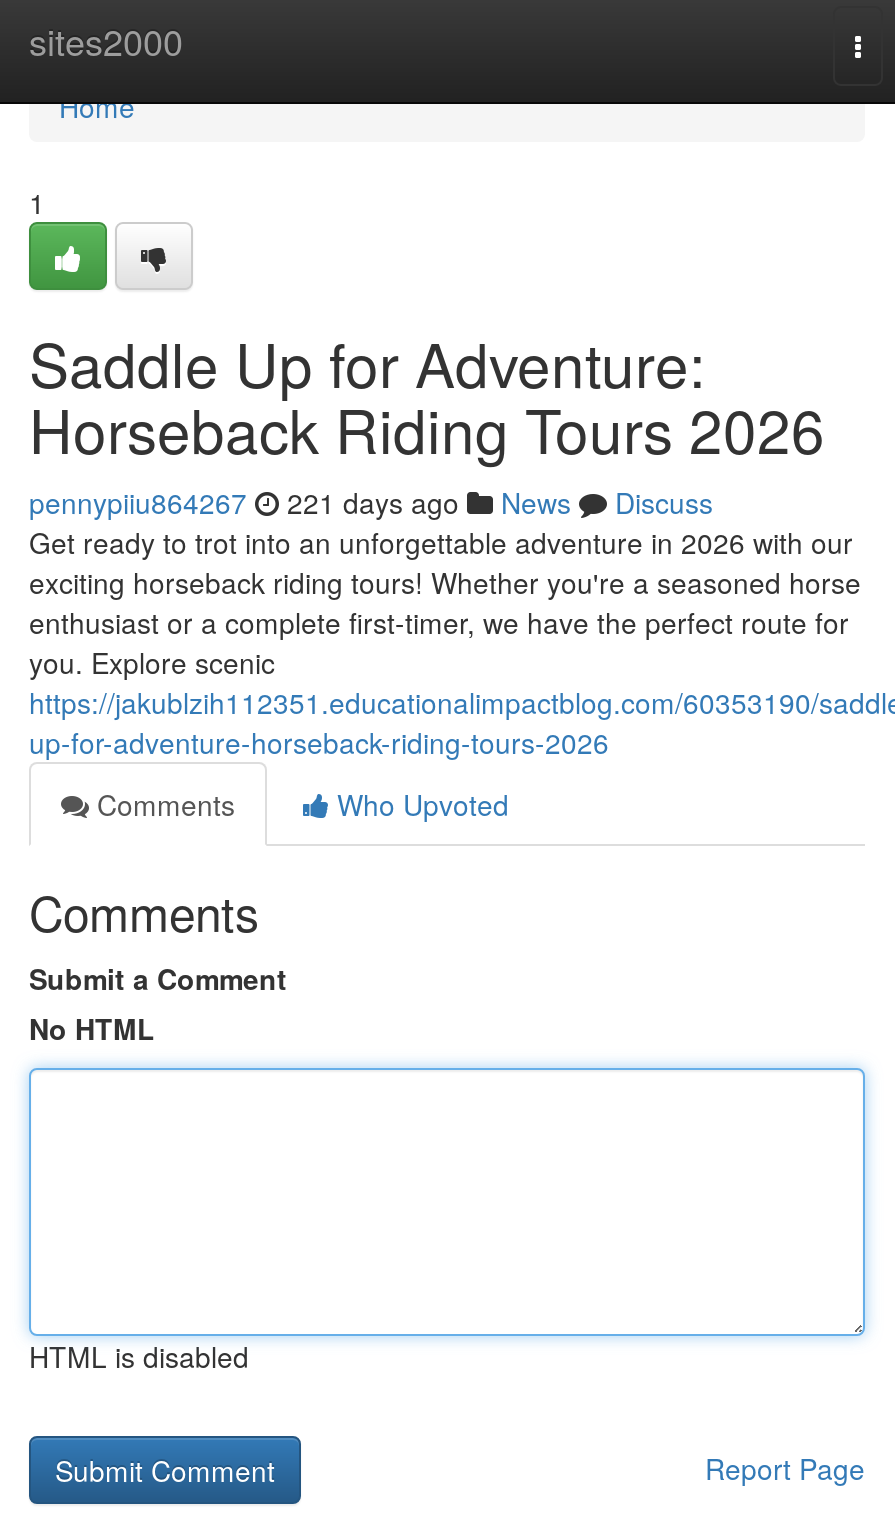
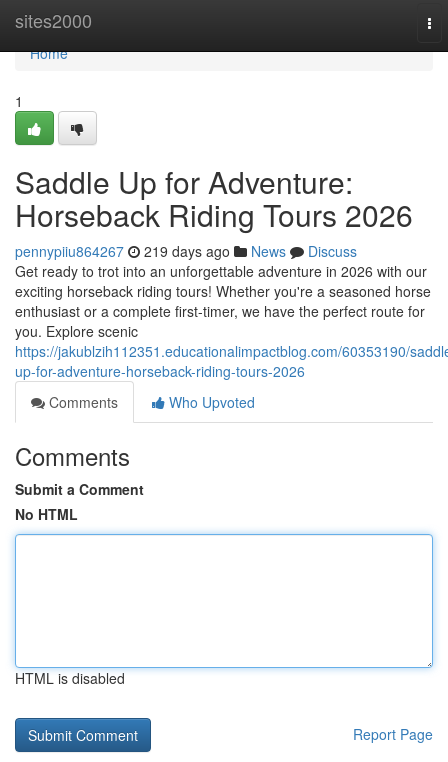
- pennypiiu864267 221 days ago News Discuss
+ pennypiiu864267 219 days ago News Discuss
